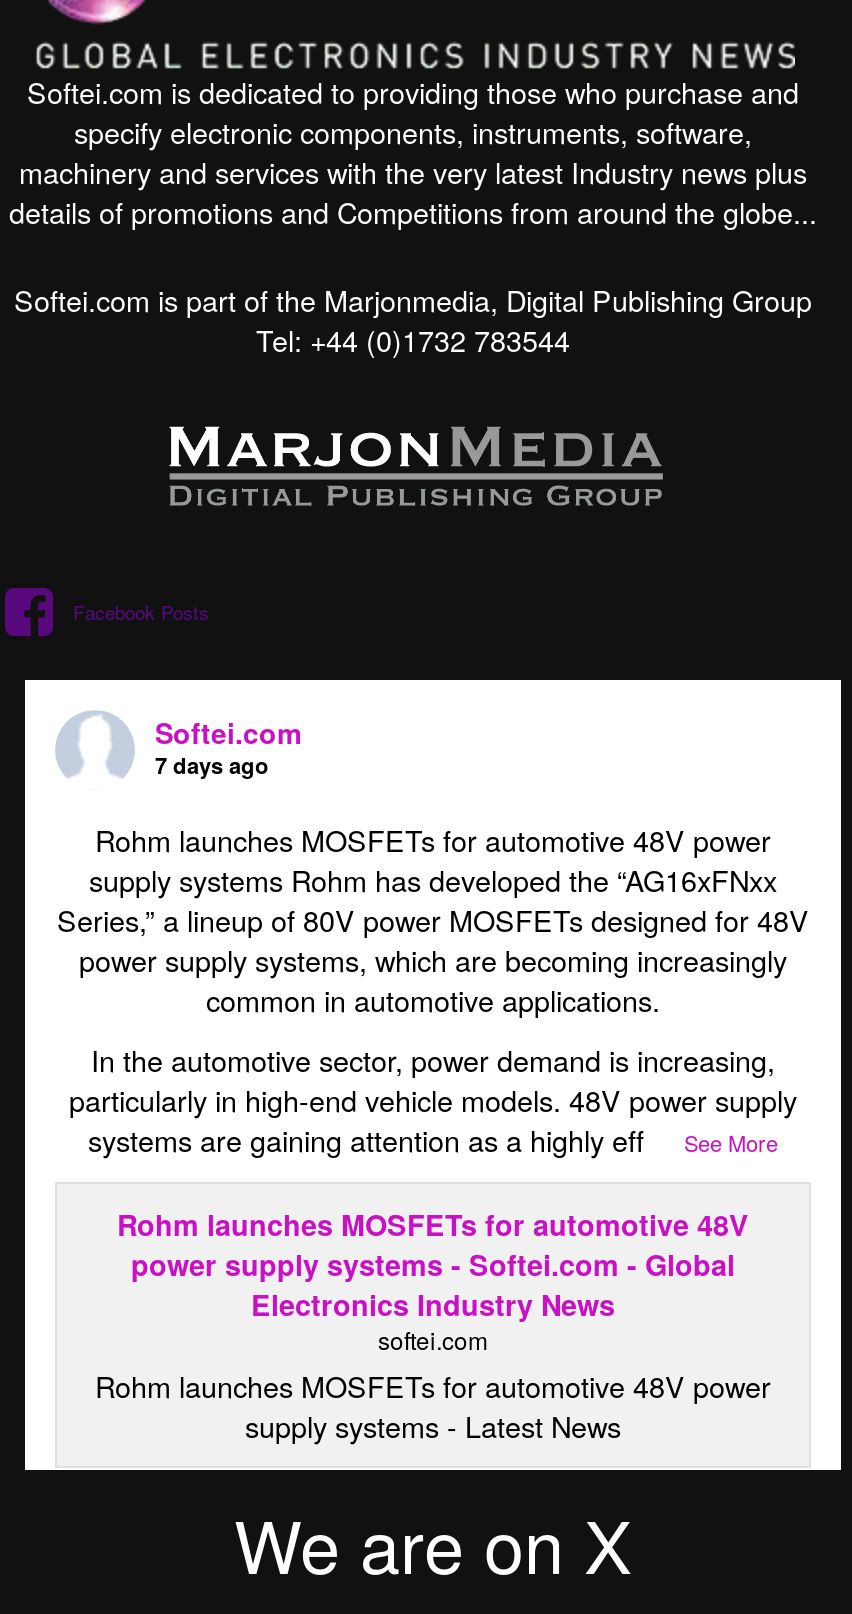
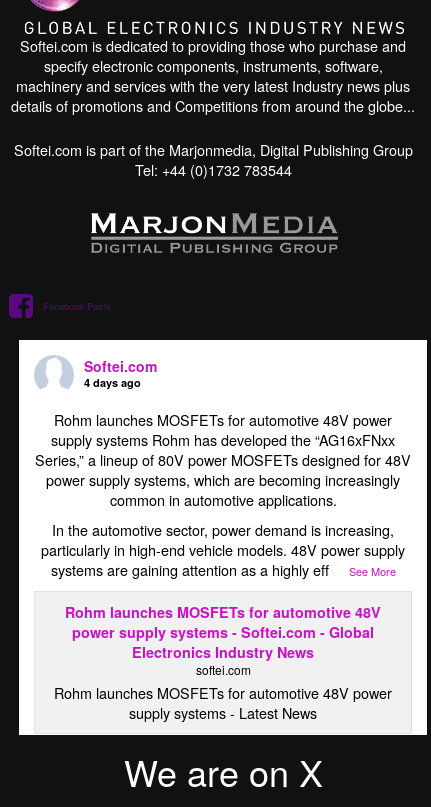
- 7 days ago
+ 4 days ago
